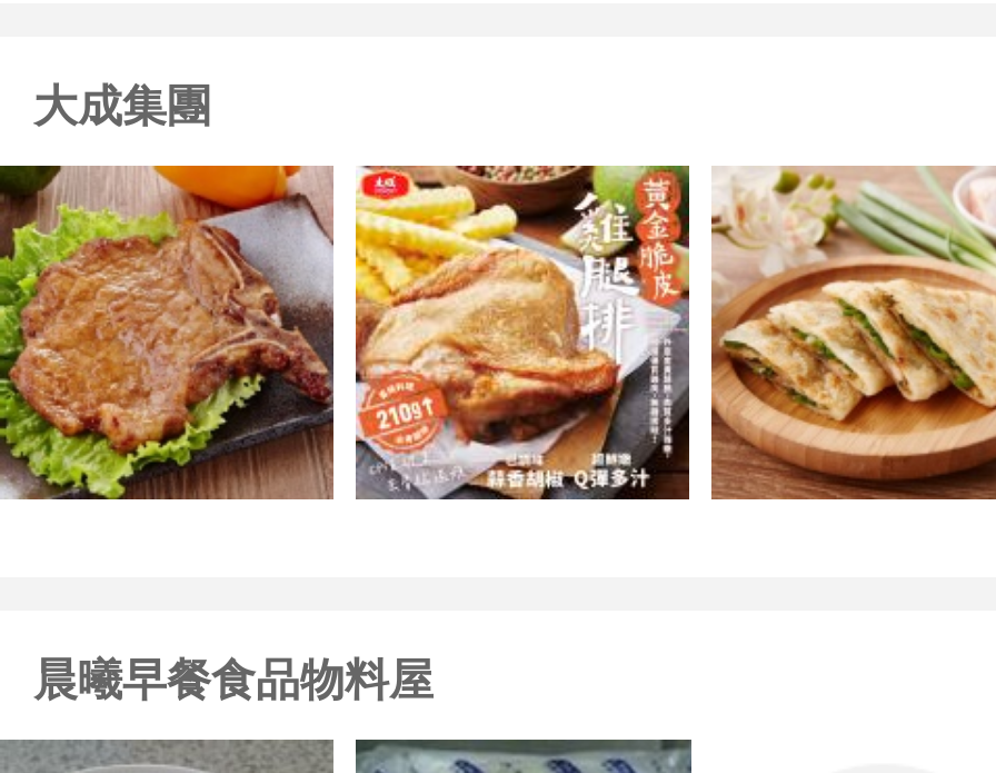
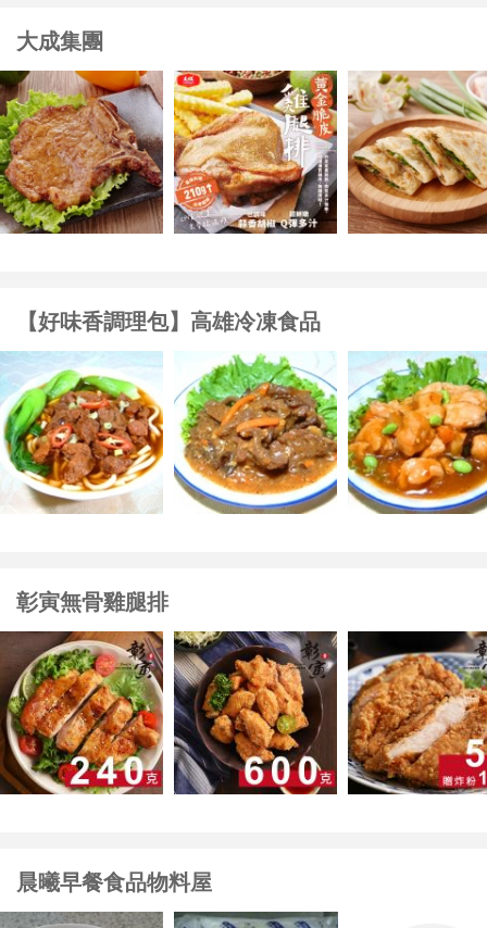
+ [image]

+ [image]

+ 【好味香調理包】高雄冷凍食品

+ 彰寅無骨雞腿排

+ [image]

+ [image]

+ [image]

+ [image]
